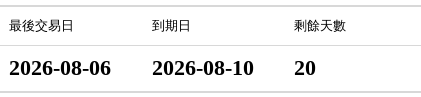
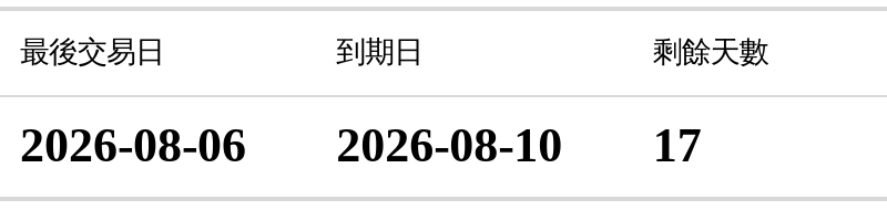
- 2026-08-06 2026-08-10 20
+ 2026-08-06 2026-08-10 17
